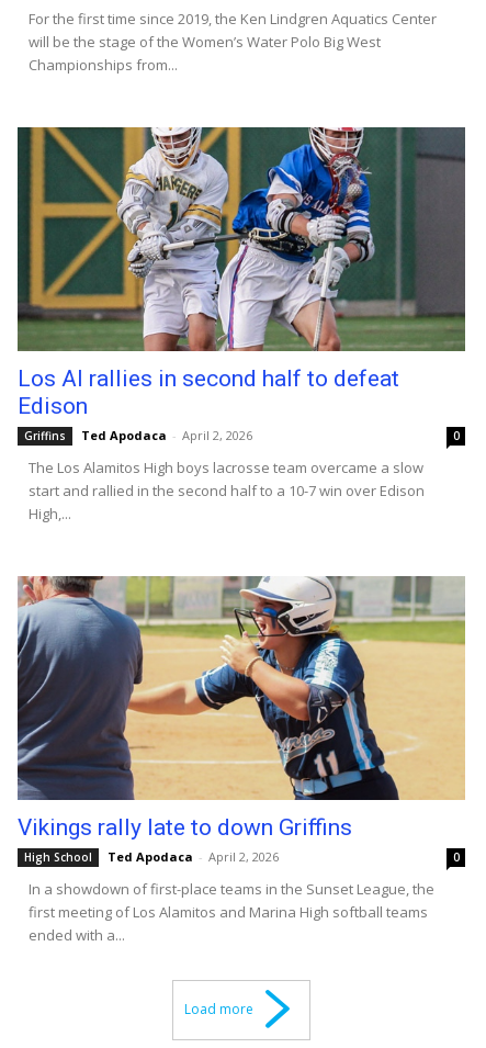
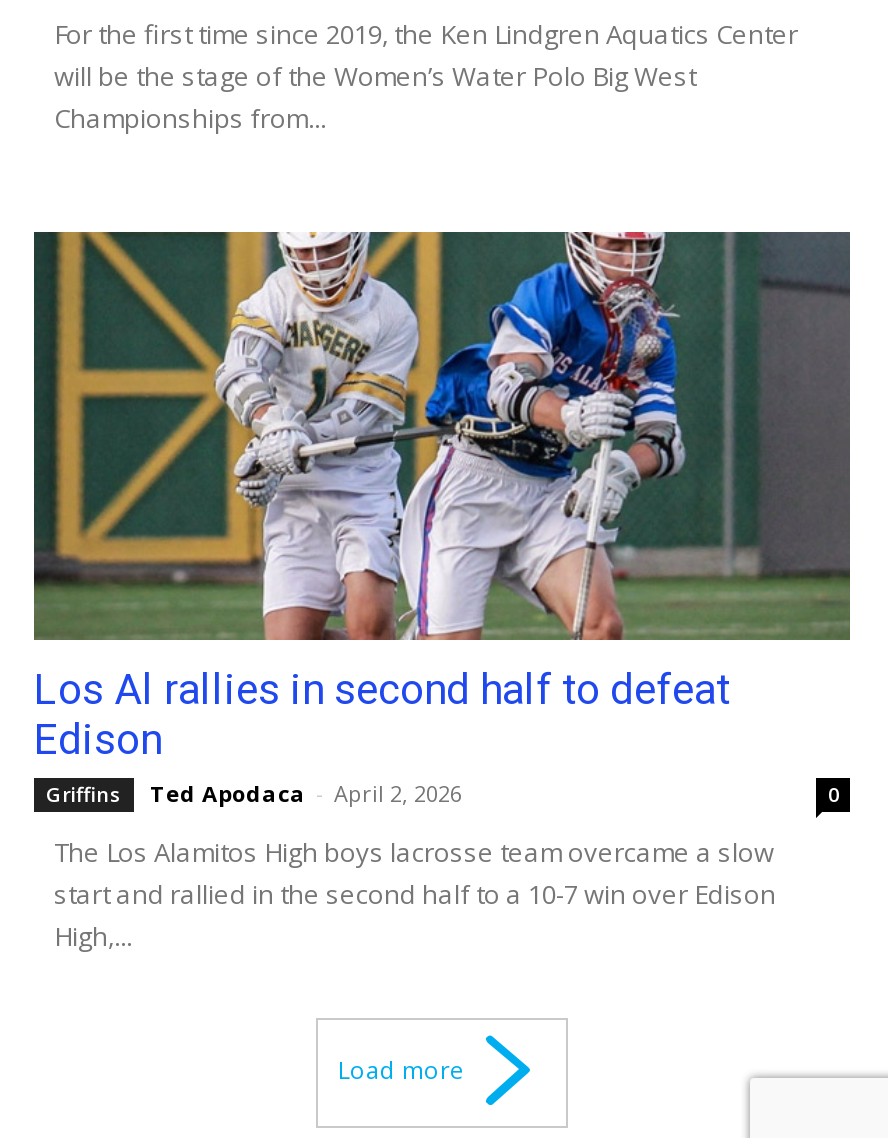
- [image]
- Vikings rally late to down Griffins
- High School
- Ted Apodaca - April 2, 2026
- 0
- In a showdown of first-place teams in the Sunset League, the
- first meeting of Los Alamitos and Marina High softball teams
- ended with a...
